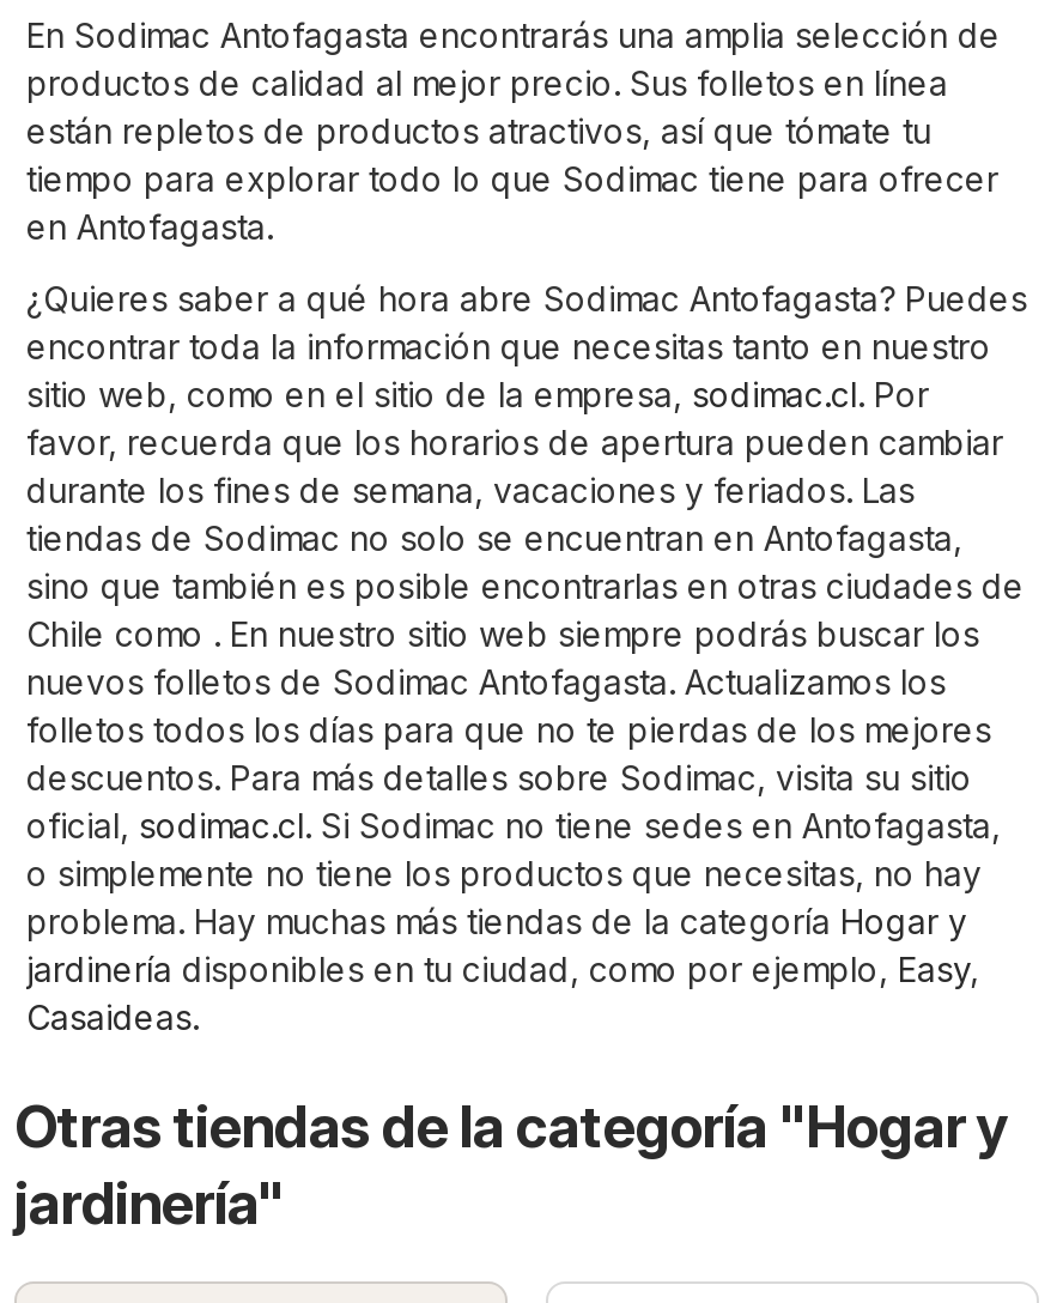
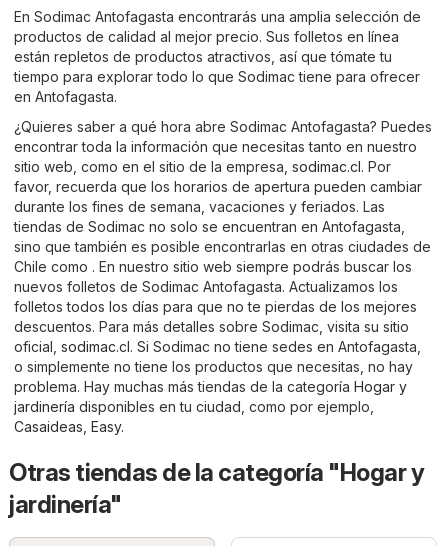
- jardinería disponibles en tu ciudad, como por ejemplo, Easy,
- Casaideas.
+ jardinería disponibles en tu ciudad, como por ejemplo,
+ Casaideas, Easy.
